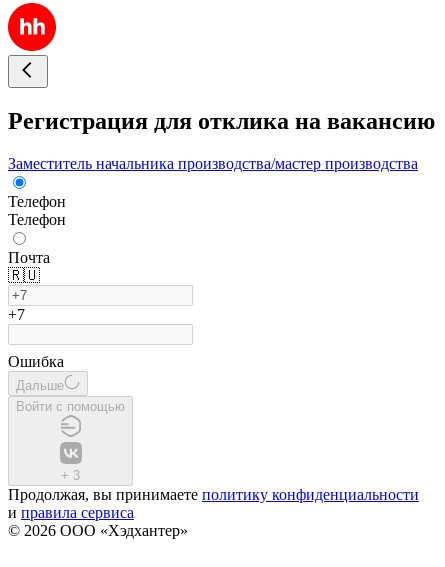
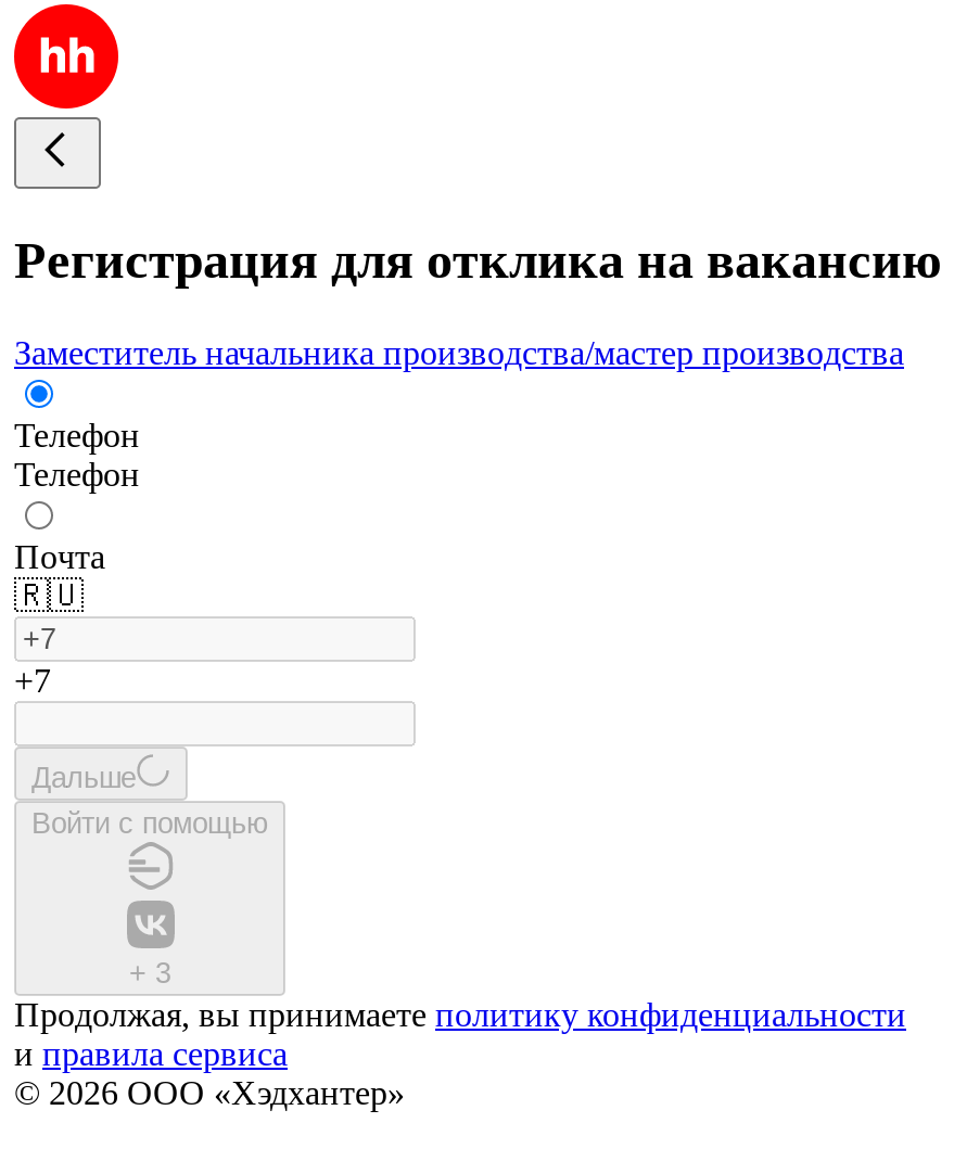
- Ошибка
